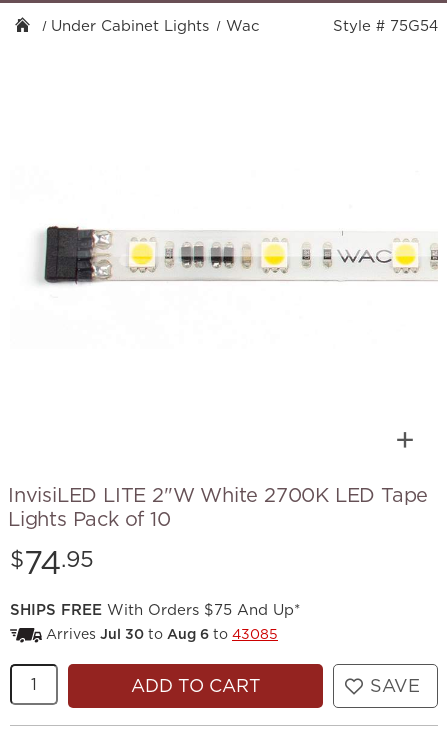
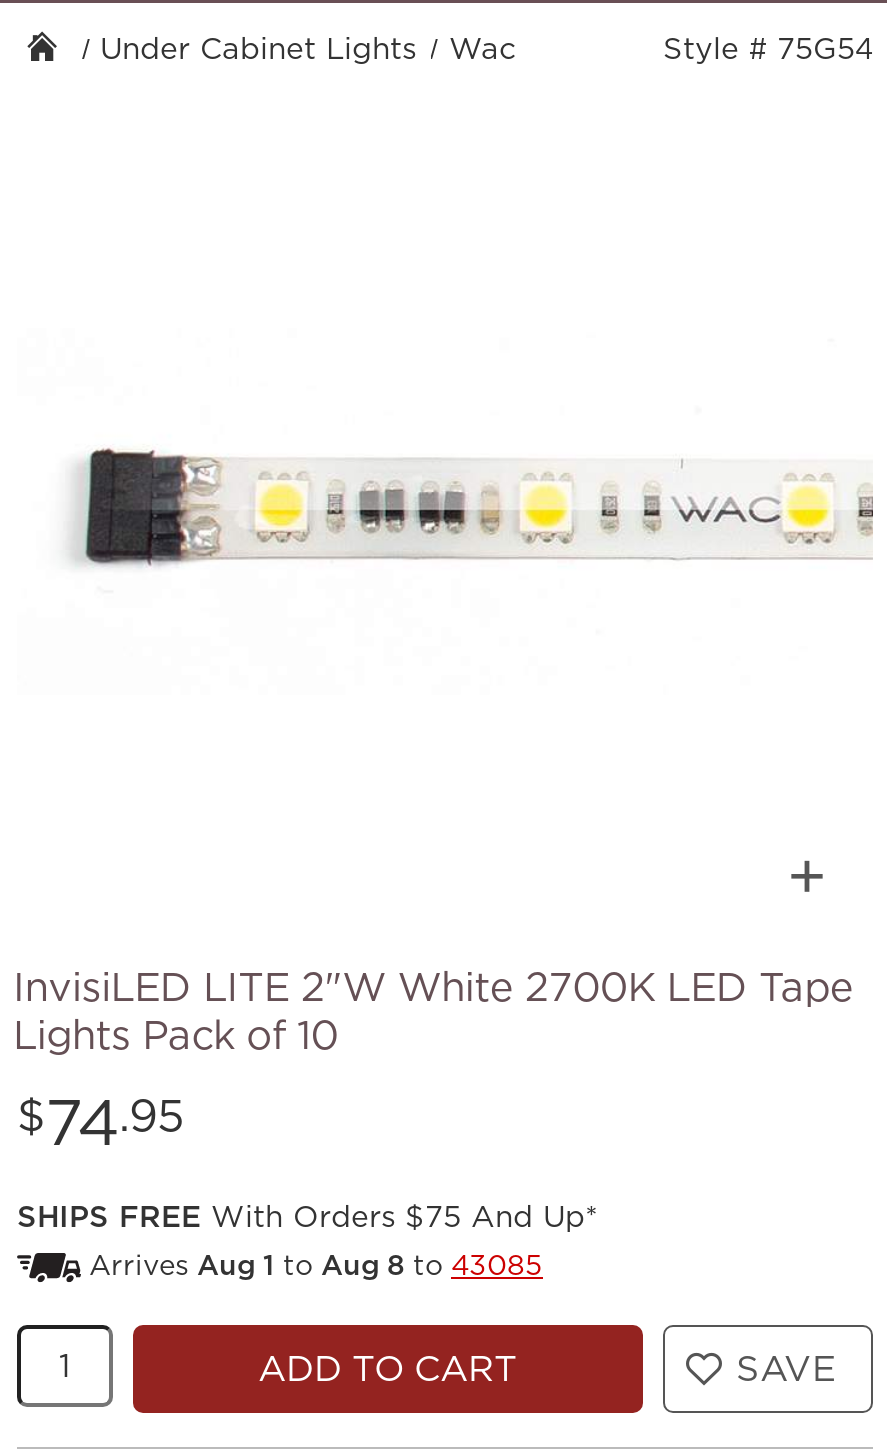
- Arrives Jul 30 to Aug 6 to 43085
+ Arrives Aug 1 to Aug 8 to 43085
